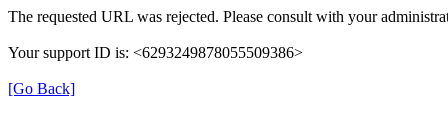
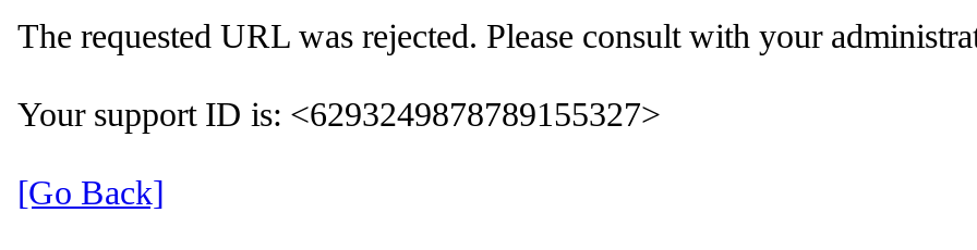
- Your support ID is: <6293249878055509386>
+ Your support ID is: <6293249878789155327>
